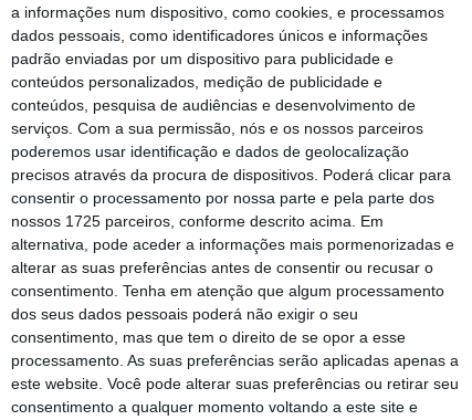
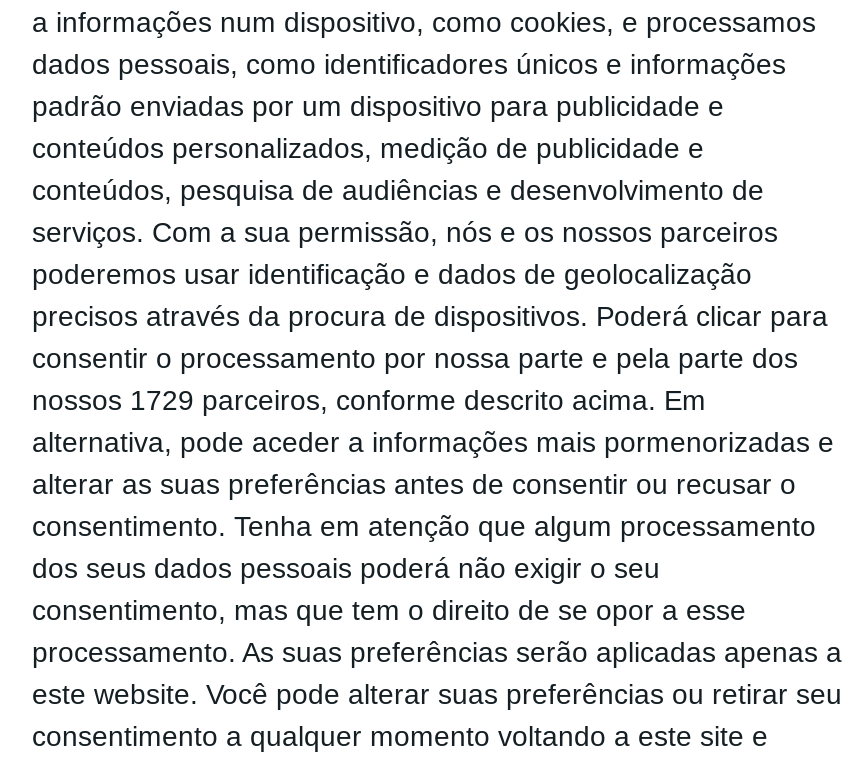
- nossos 1725 parceiros, conforme descrito acima. Em
+ nossos 1729 parceiros, conforme descrito acima. Em
